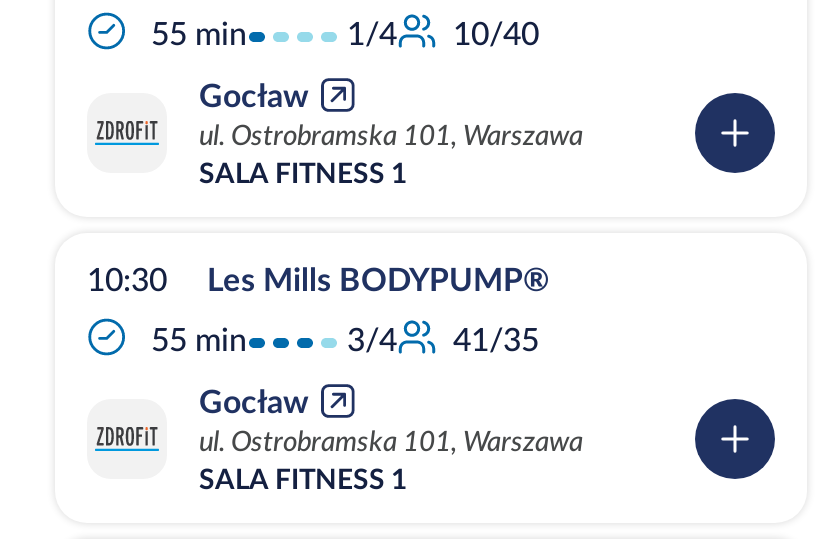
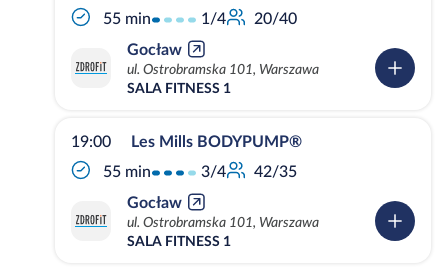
- 1/4 10/40
+ 1/4 20/40

- 10:30 Les Mills BODYPUMP®
+ 19:00 Les Mills BODYPUMP®

- 3/4 41/35
+ 3/4 42/35
